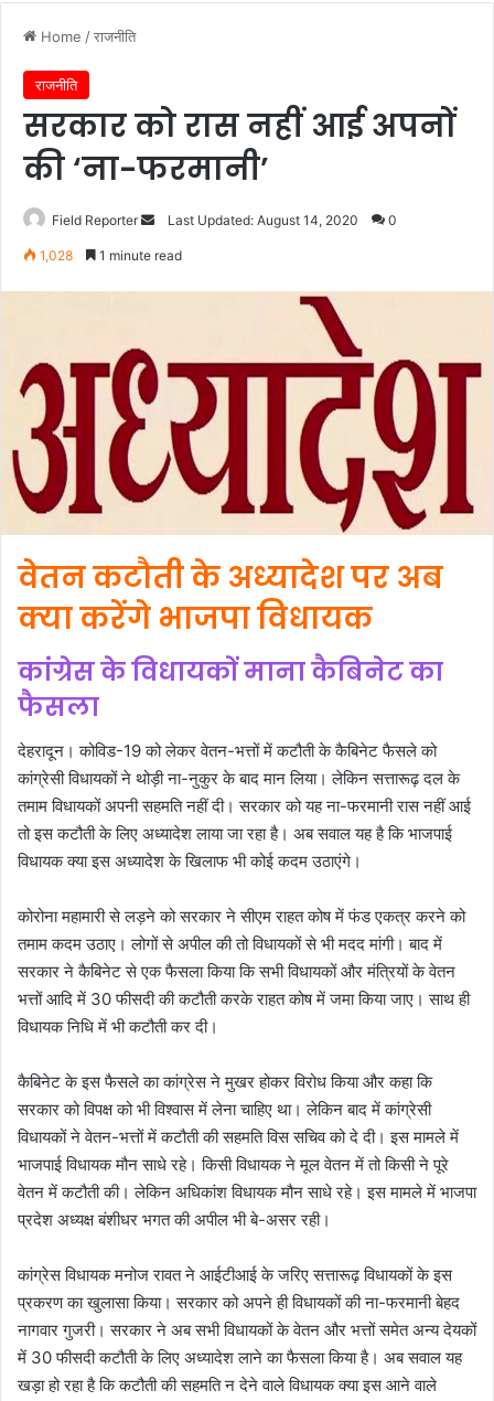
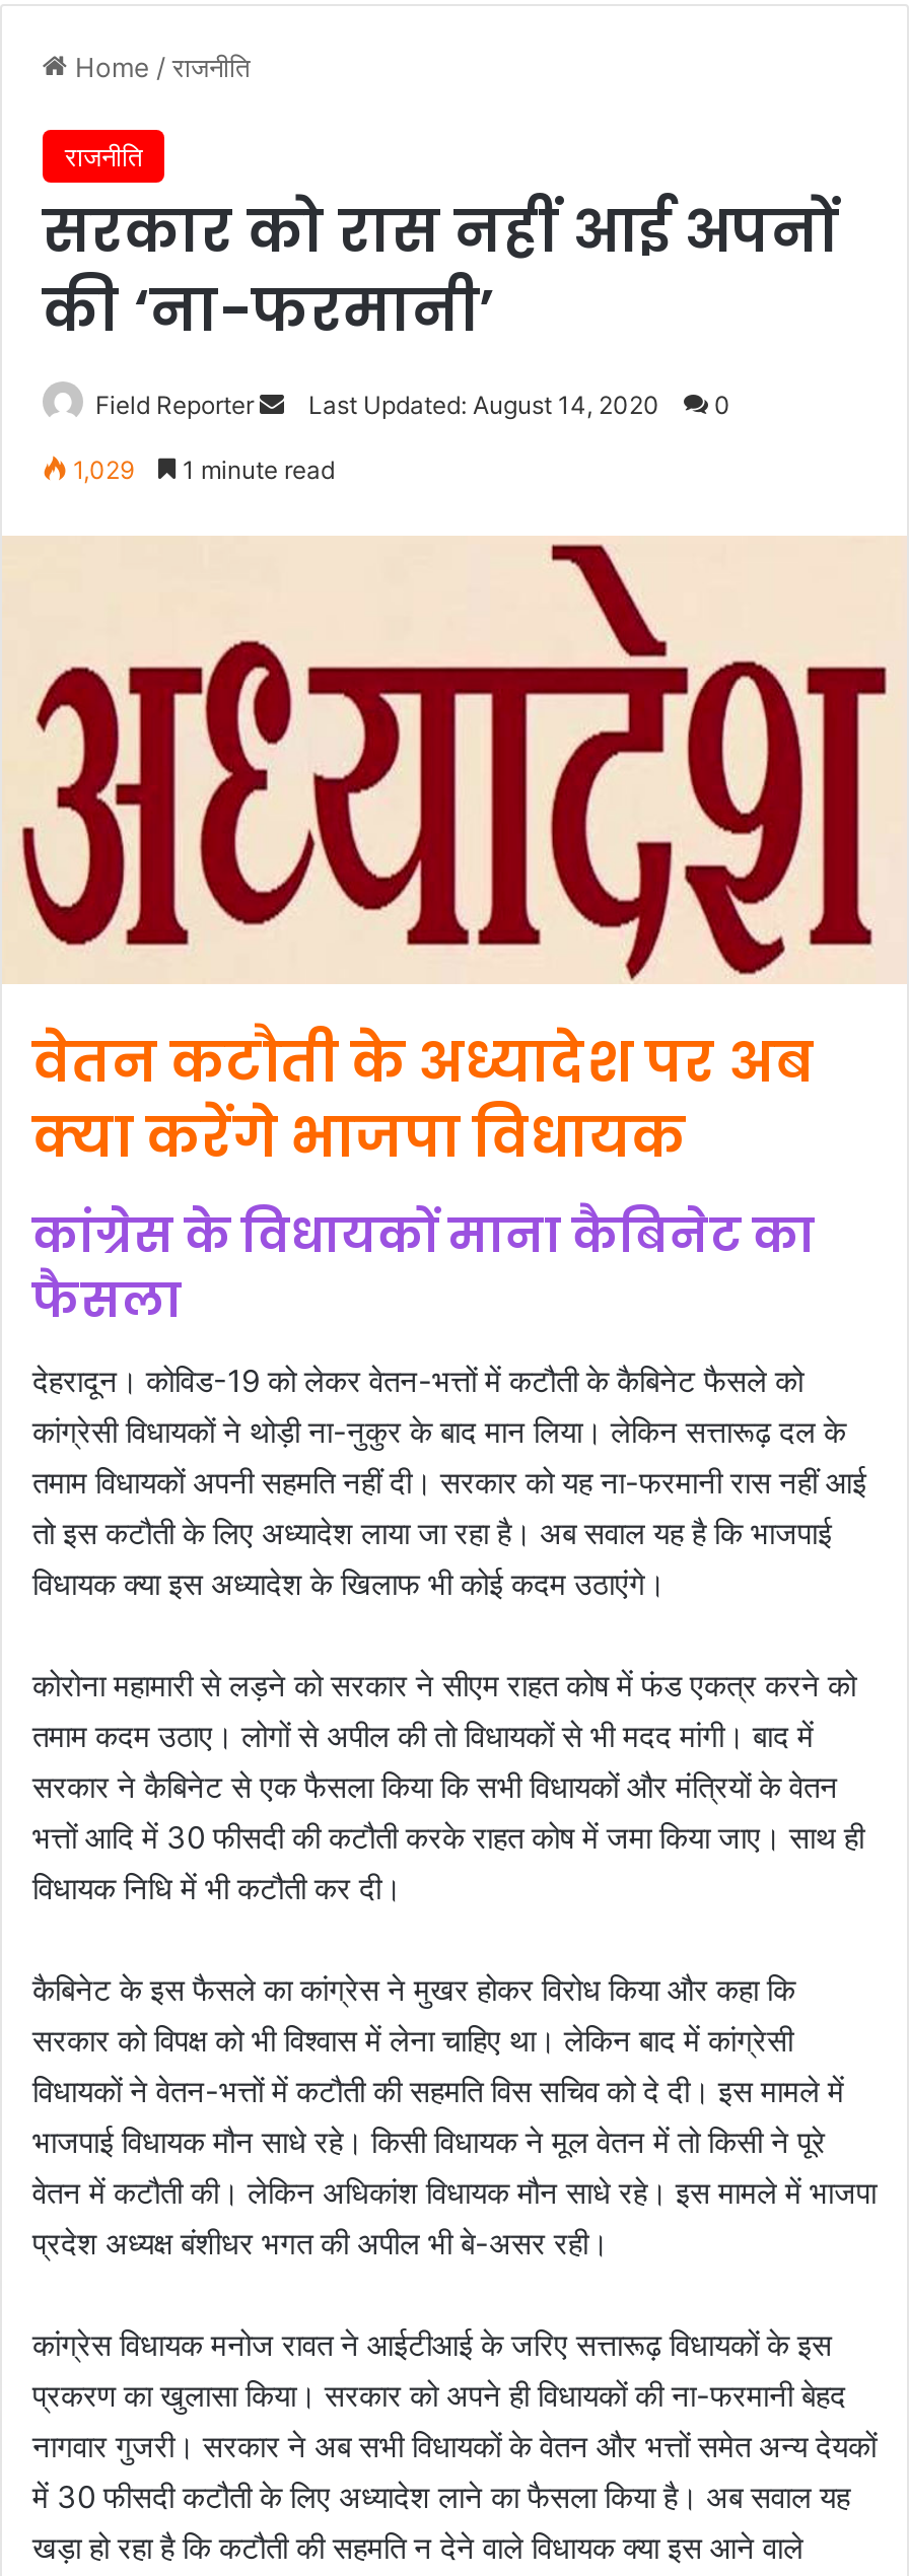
- 1,028 1 minute read
+ 1,029 1 minute read
